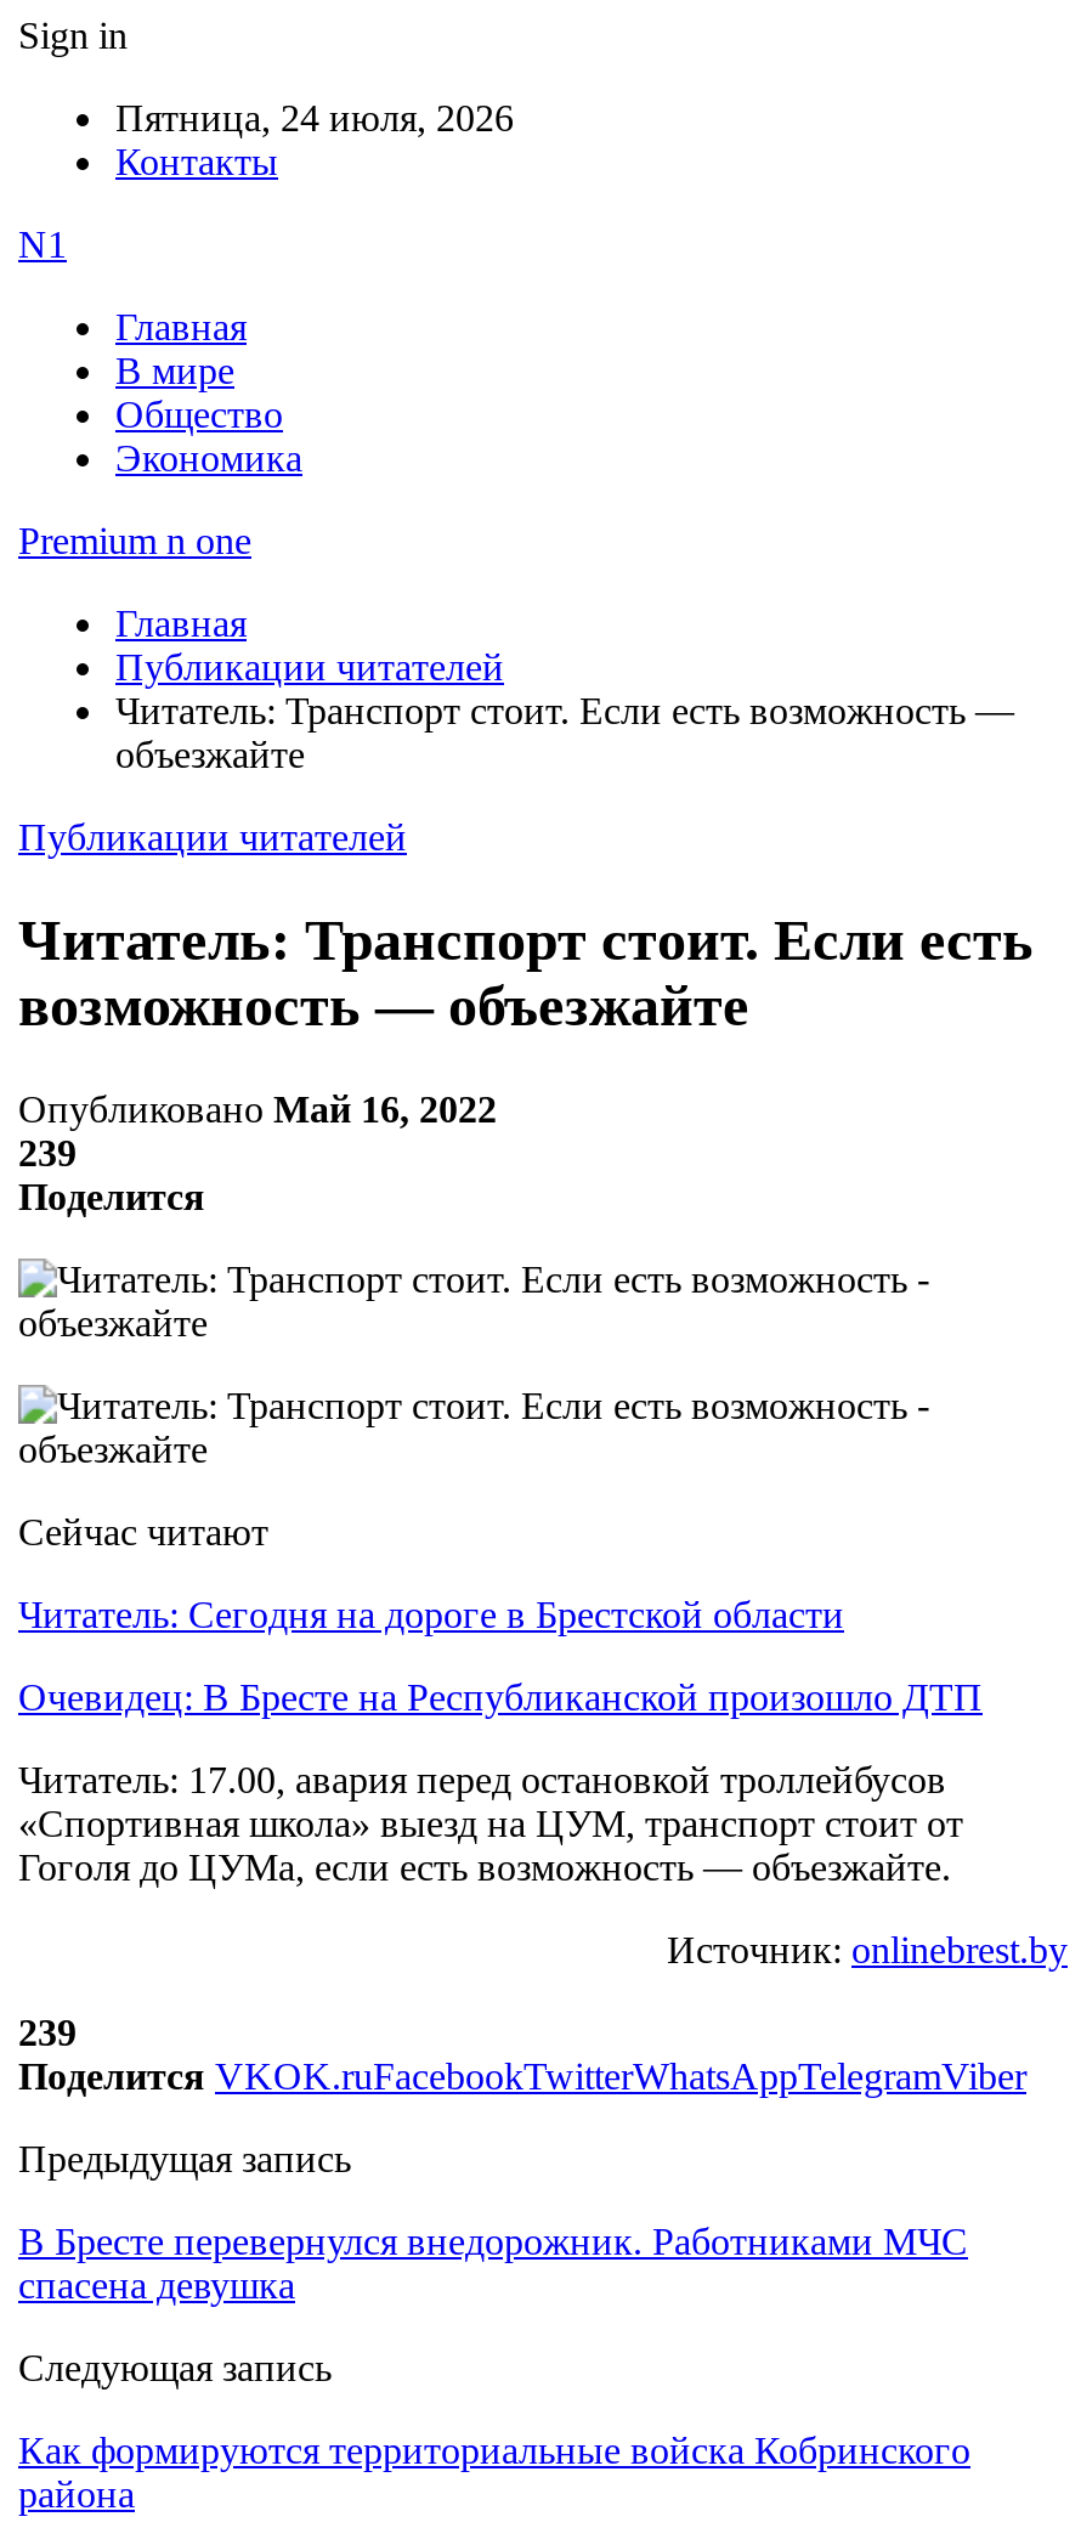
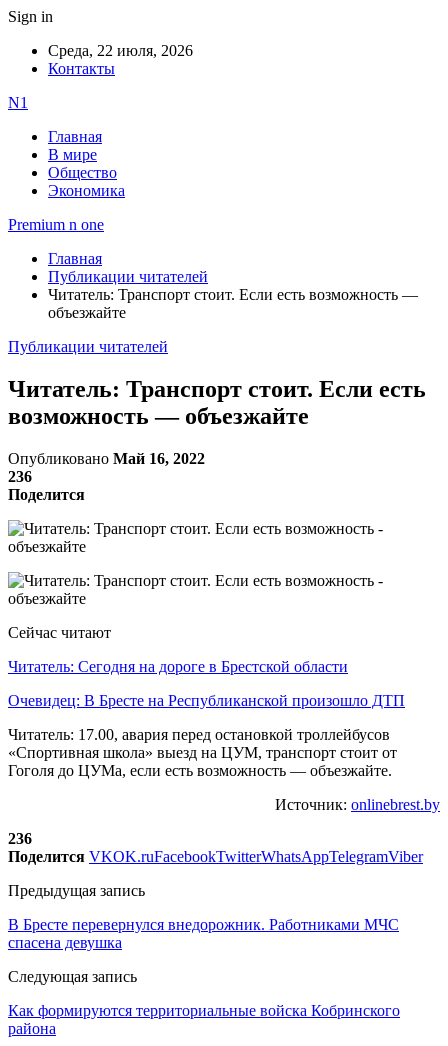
- Пятница, 24 июля, 2026
+ Среда, 22 июля, 2026

- 239
+ 236

- 239
+ 236
